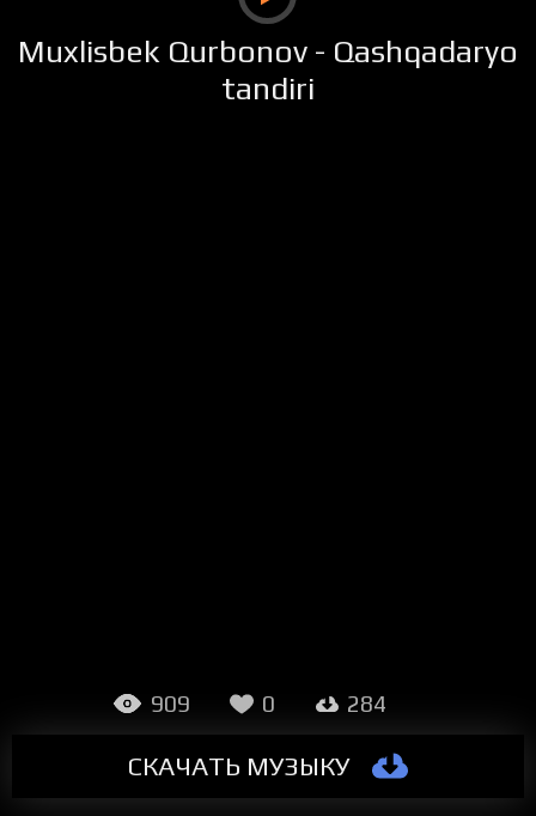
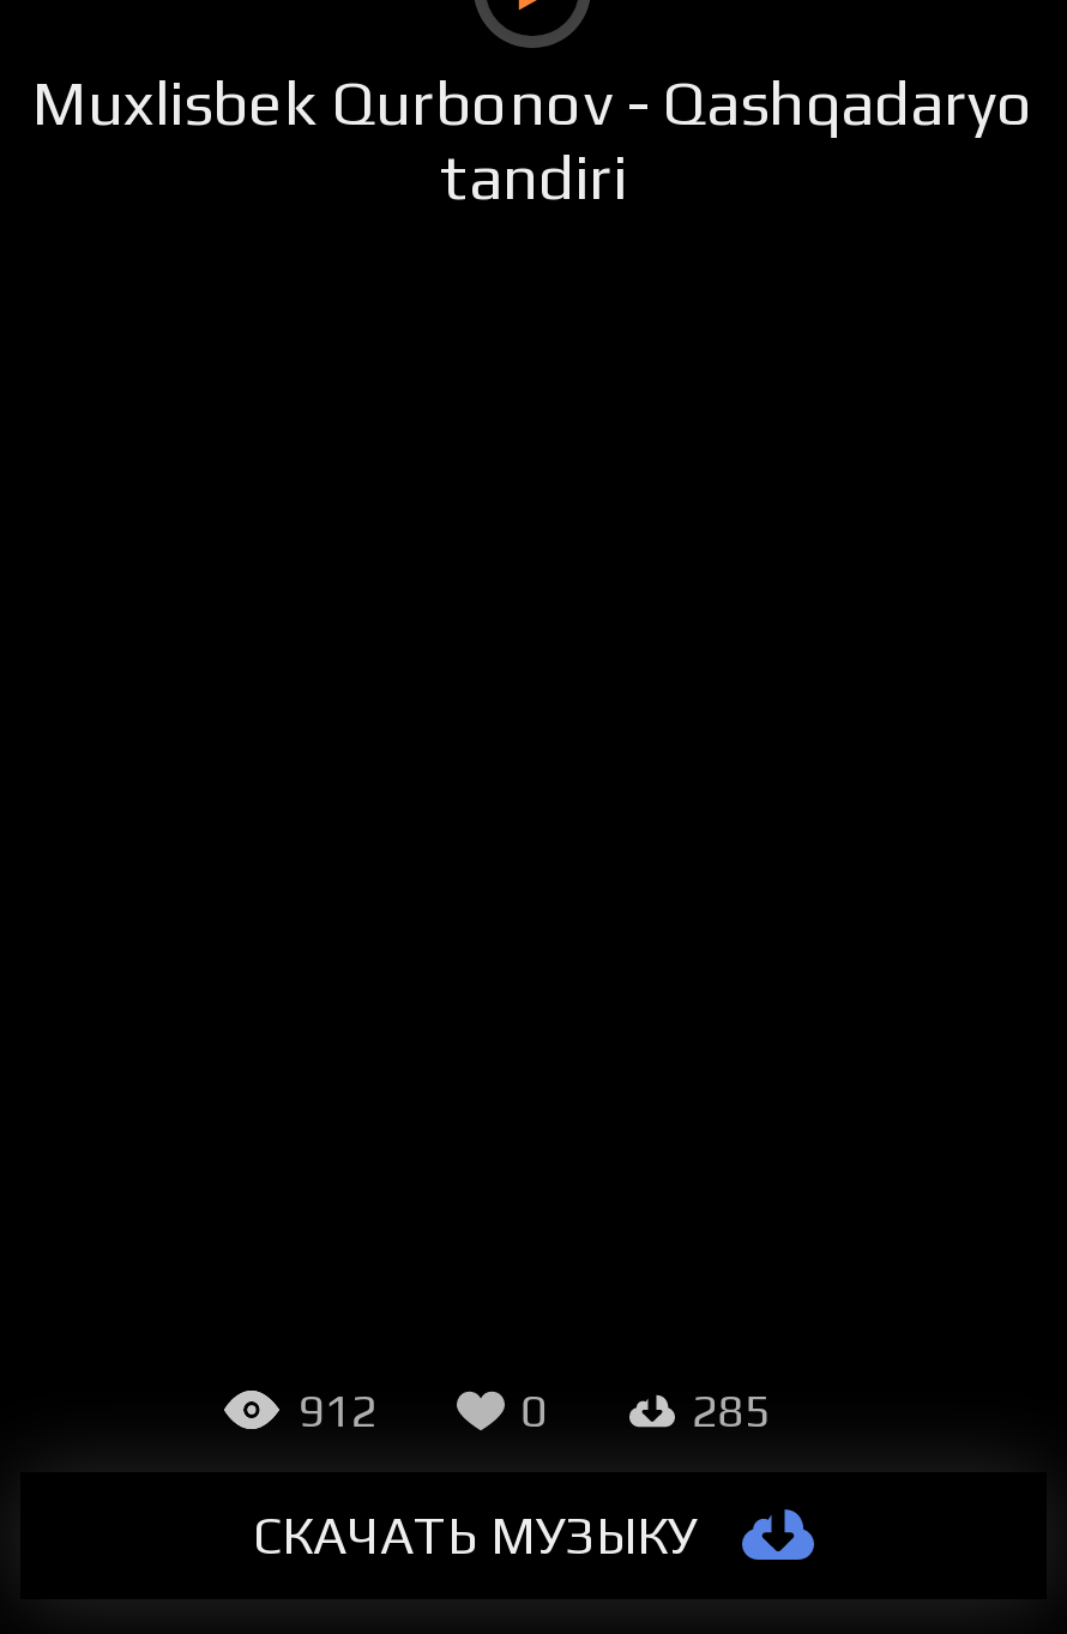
- 909
+ 912

- 284
+ 285
